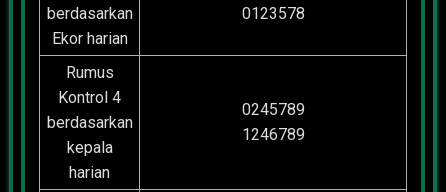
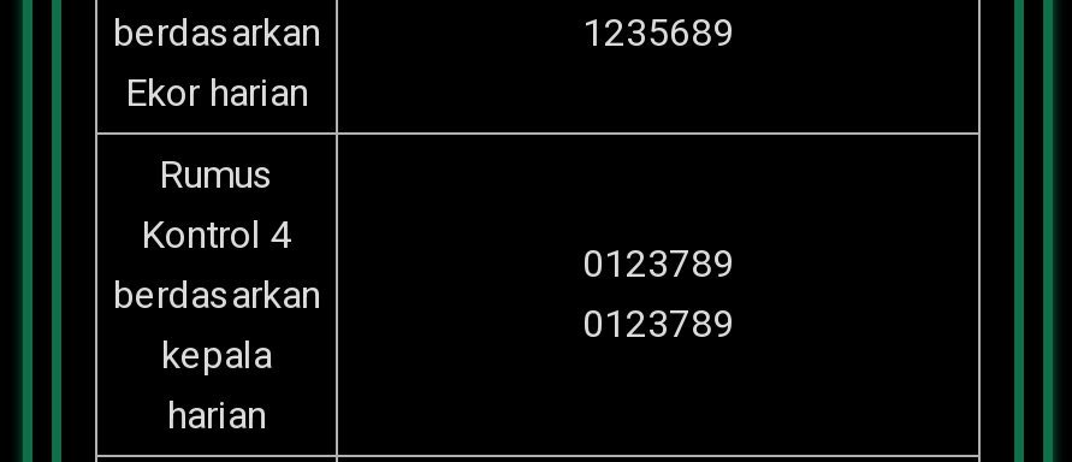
- 0123578
+ 1235689

- 0245789
+ 0123789

- 1246789
+ 0123789
